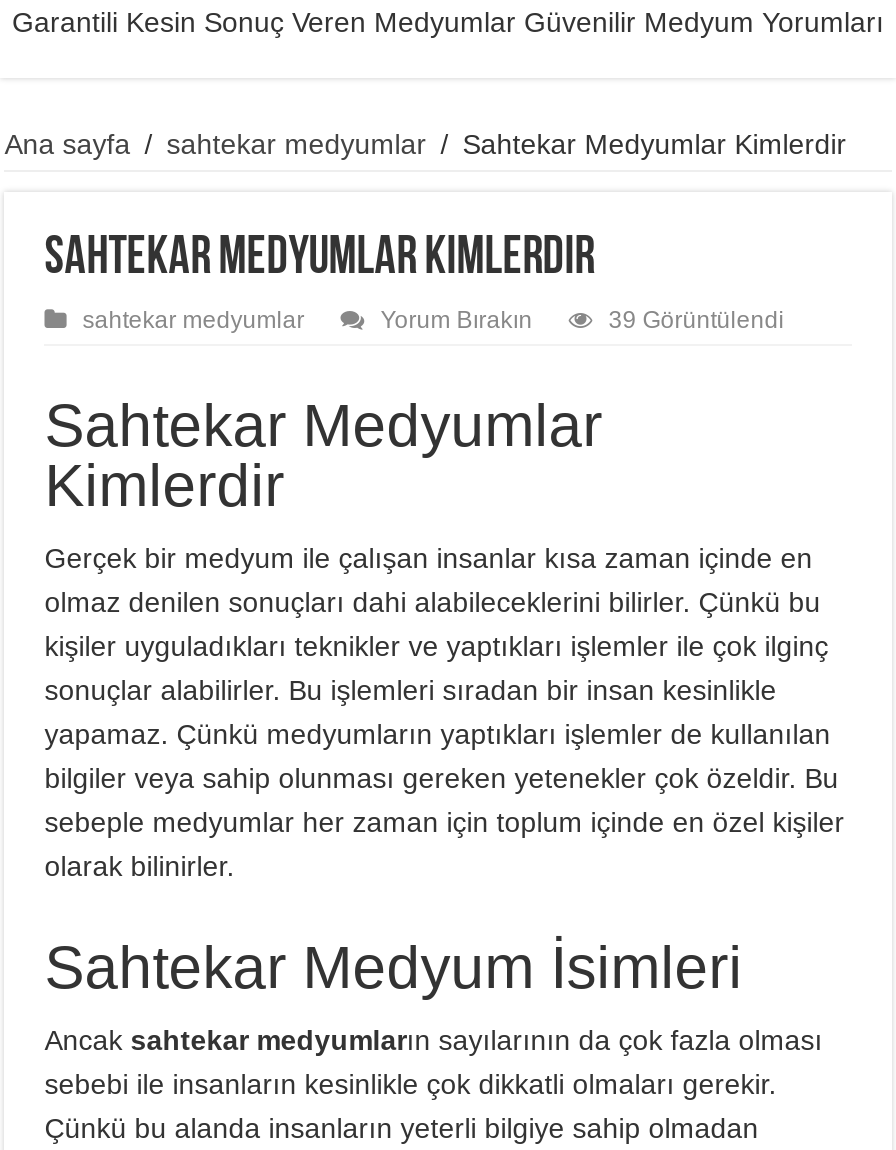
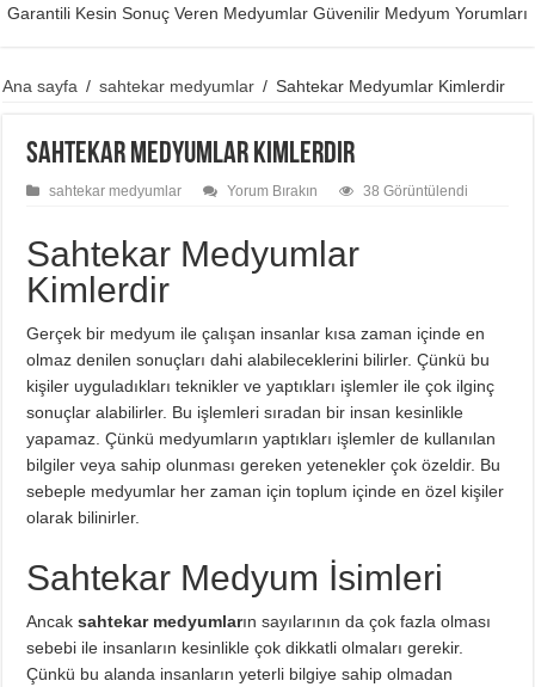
- 39 Görüntülendi
+ 38 Görüntülendi
